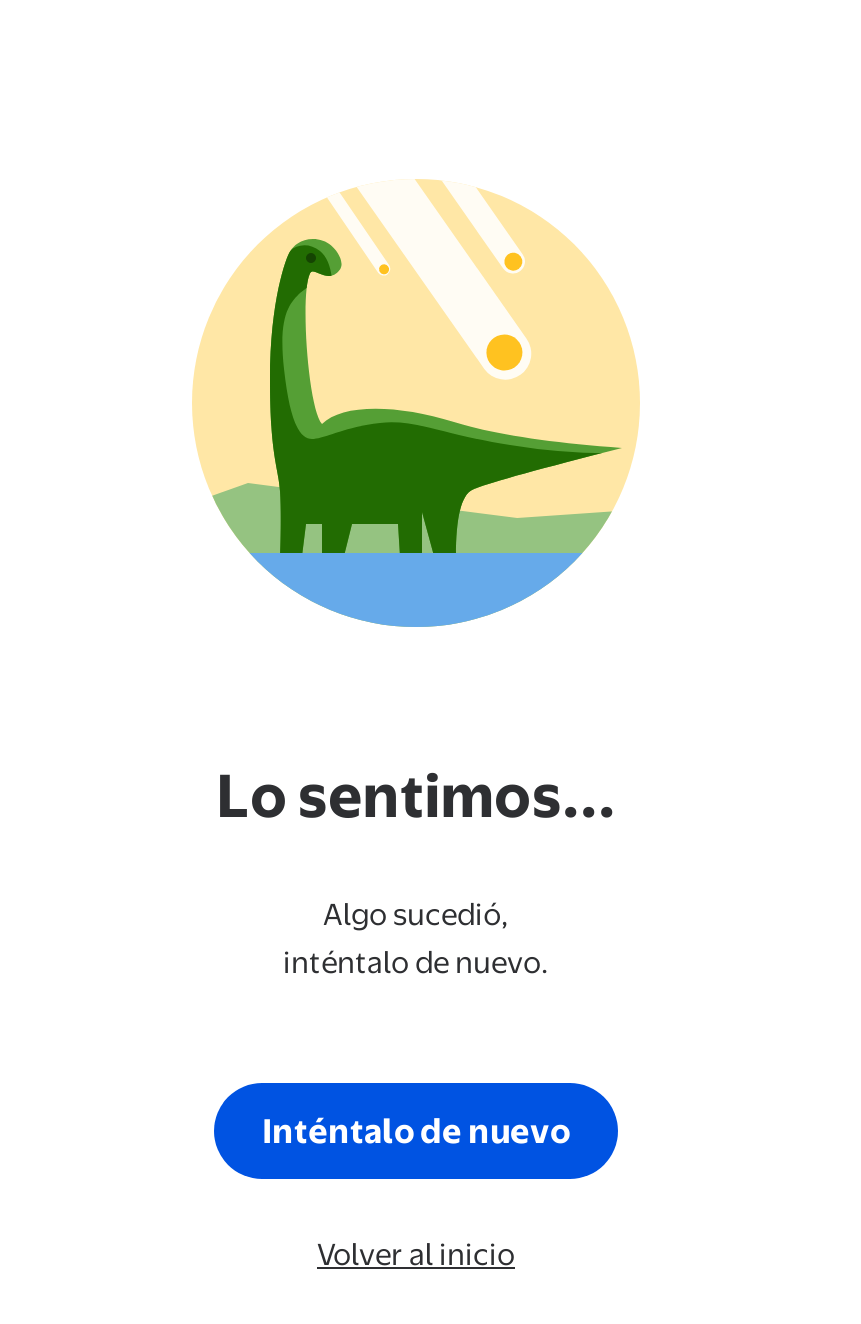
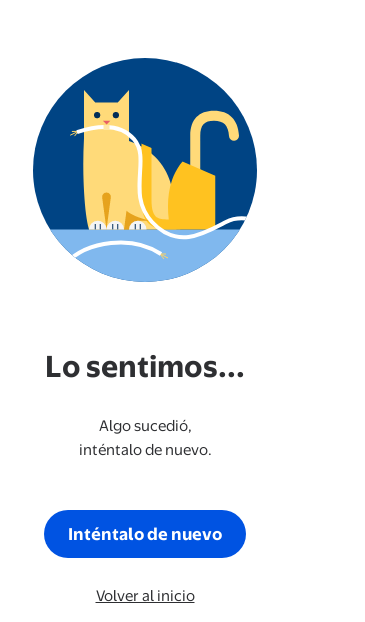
- [image]
+ [image]
